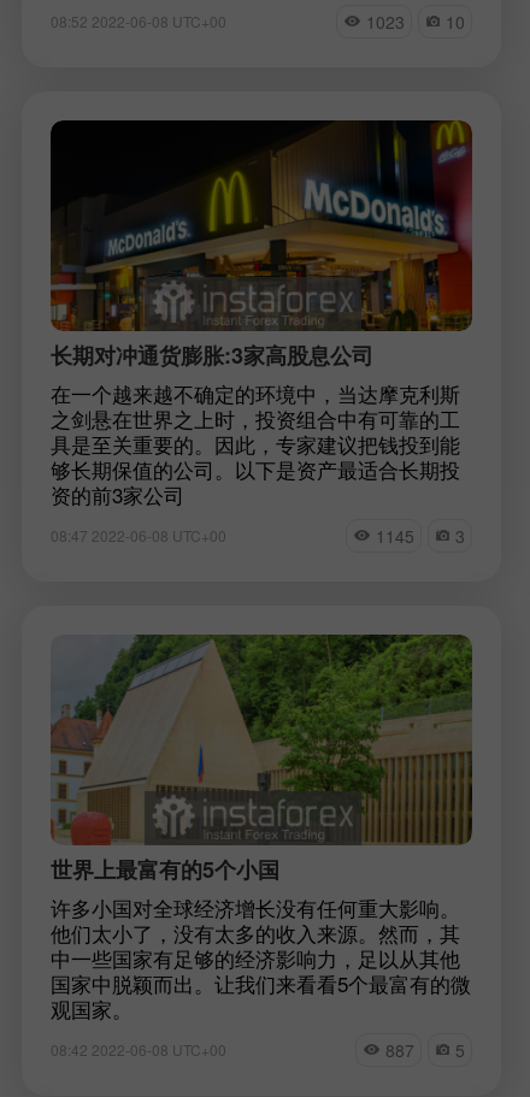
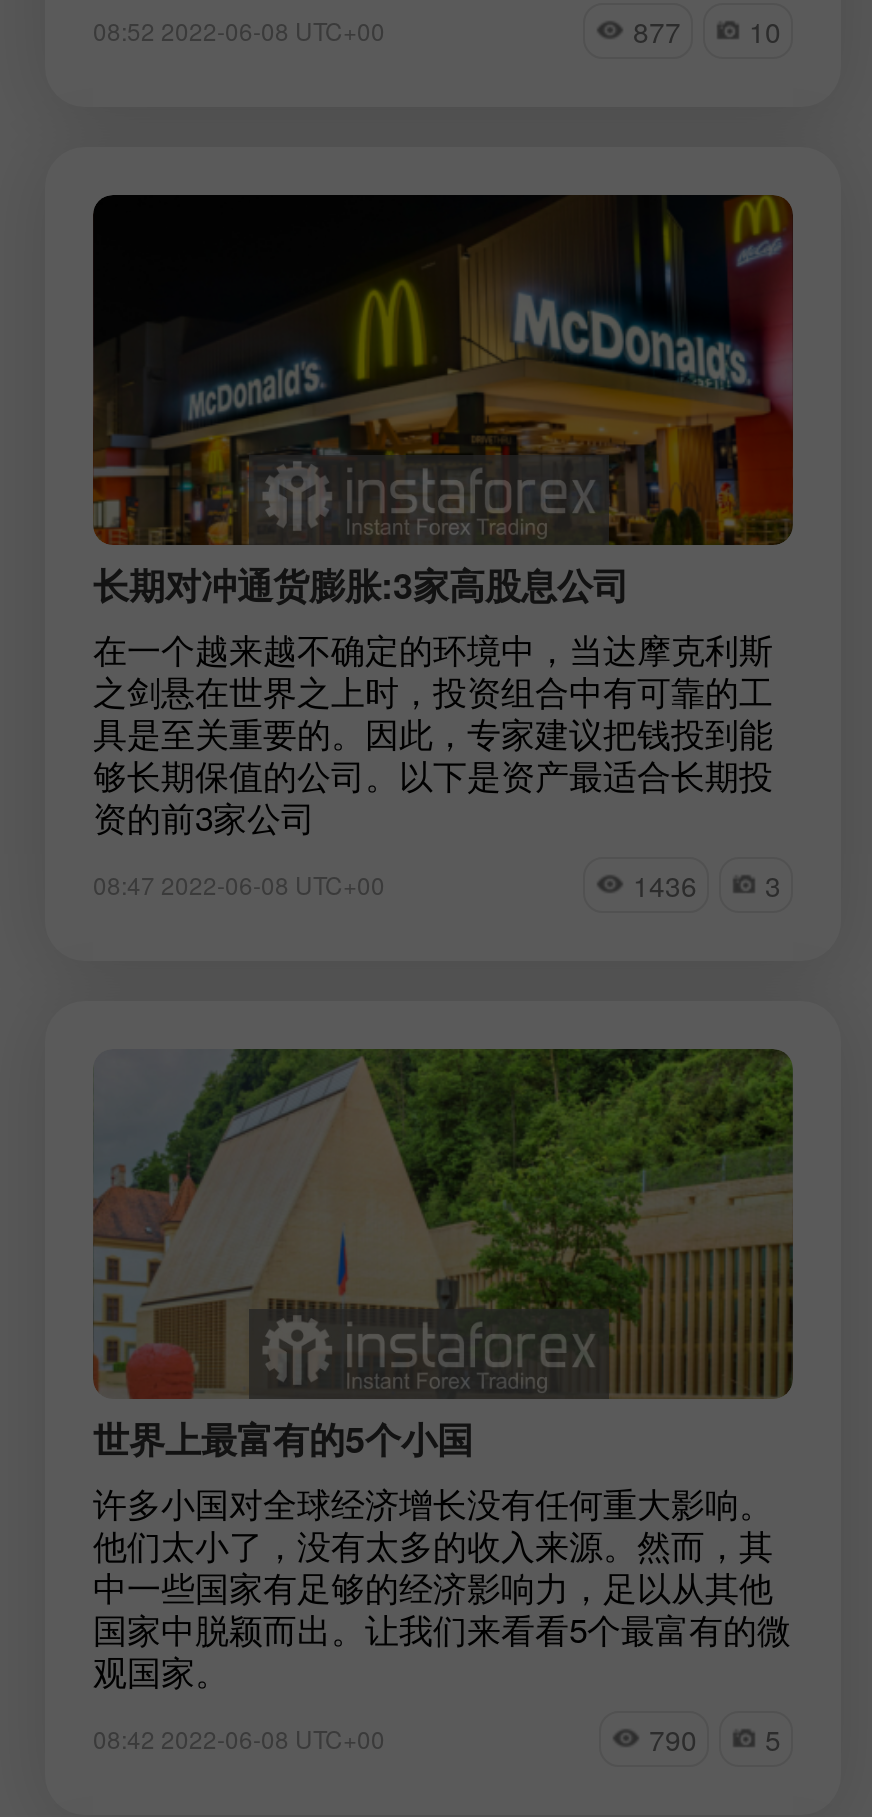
- 1023 10
+ 877 10

- 1145 3
+ 1436 3

- 887 5
+ 790 5
